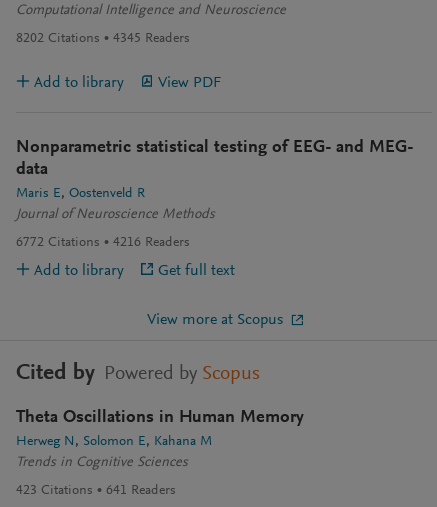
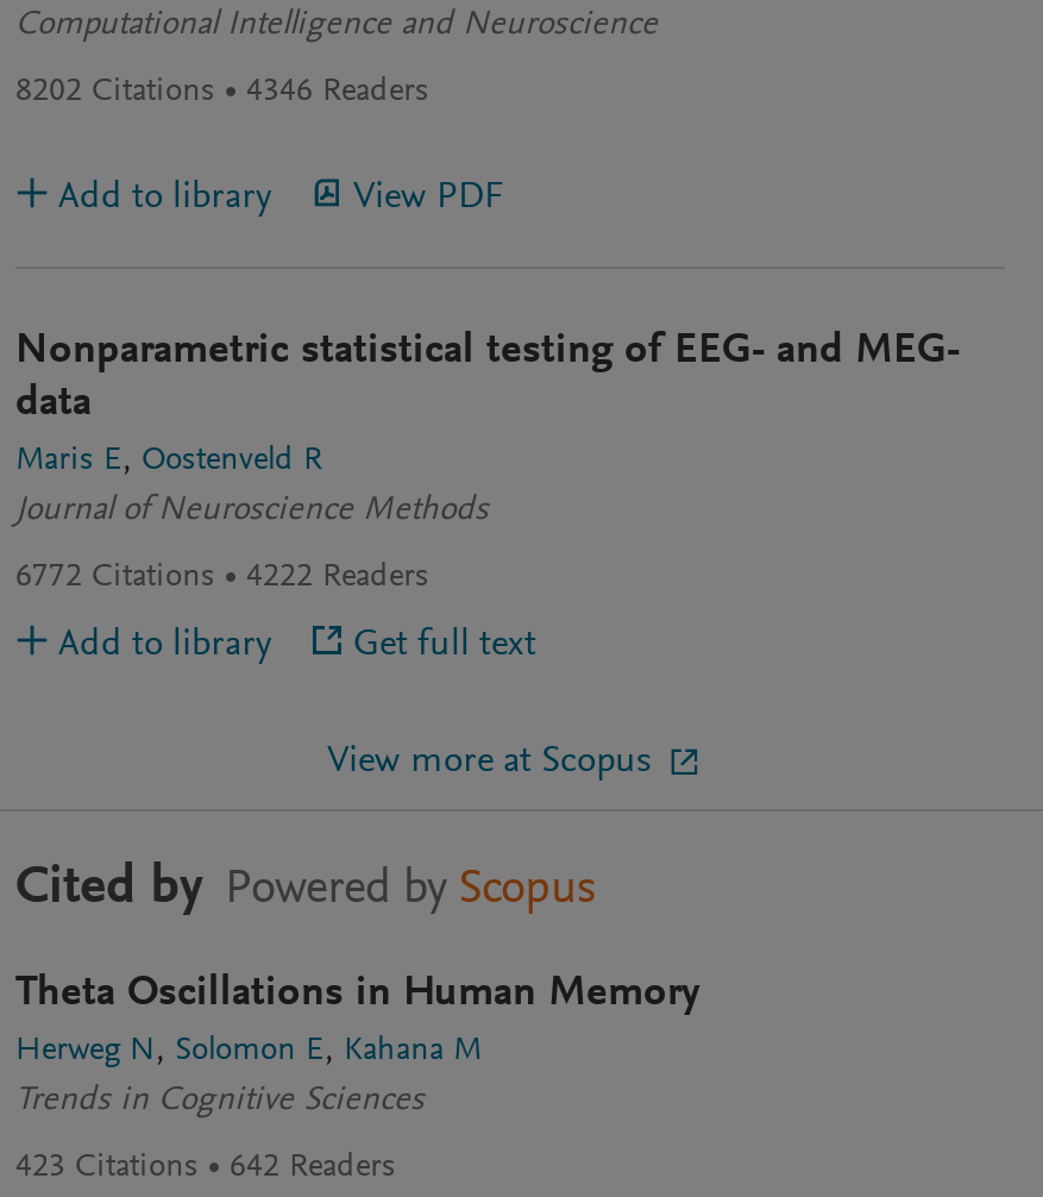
- 8202 Citations 4345 Readers
+ 8202 Citations 4346 Readers

- 6772 Citations 4216 Readers
+ 6772 Citations 4222 Readers

- 423 Citations 641 Readers
+ 423 Citations 642 Readers
